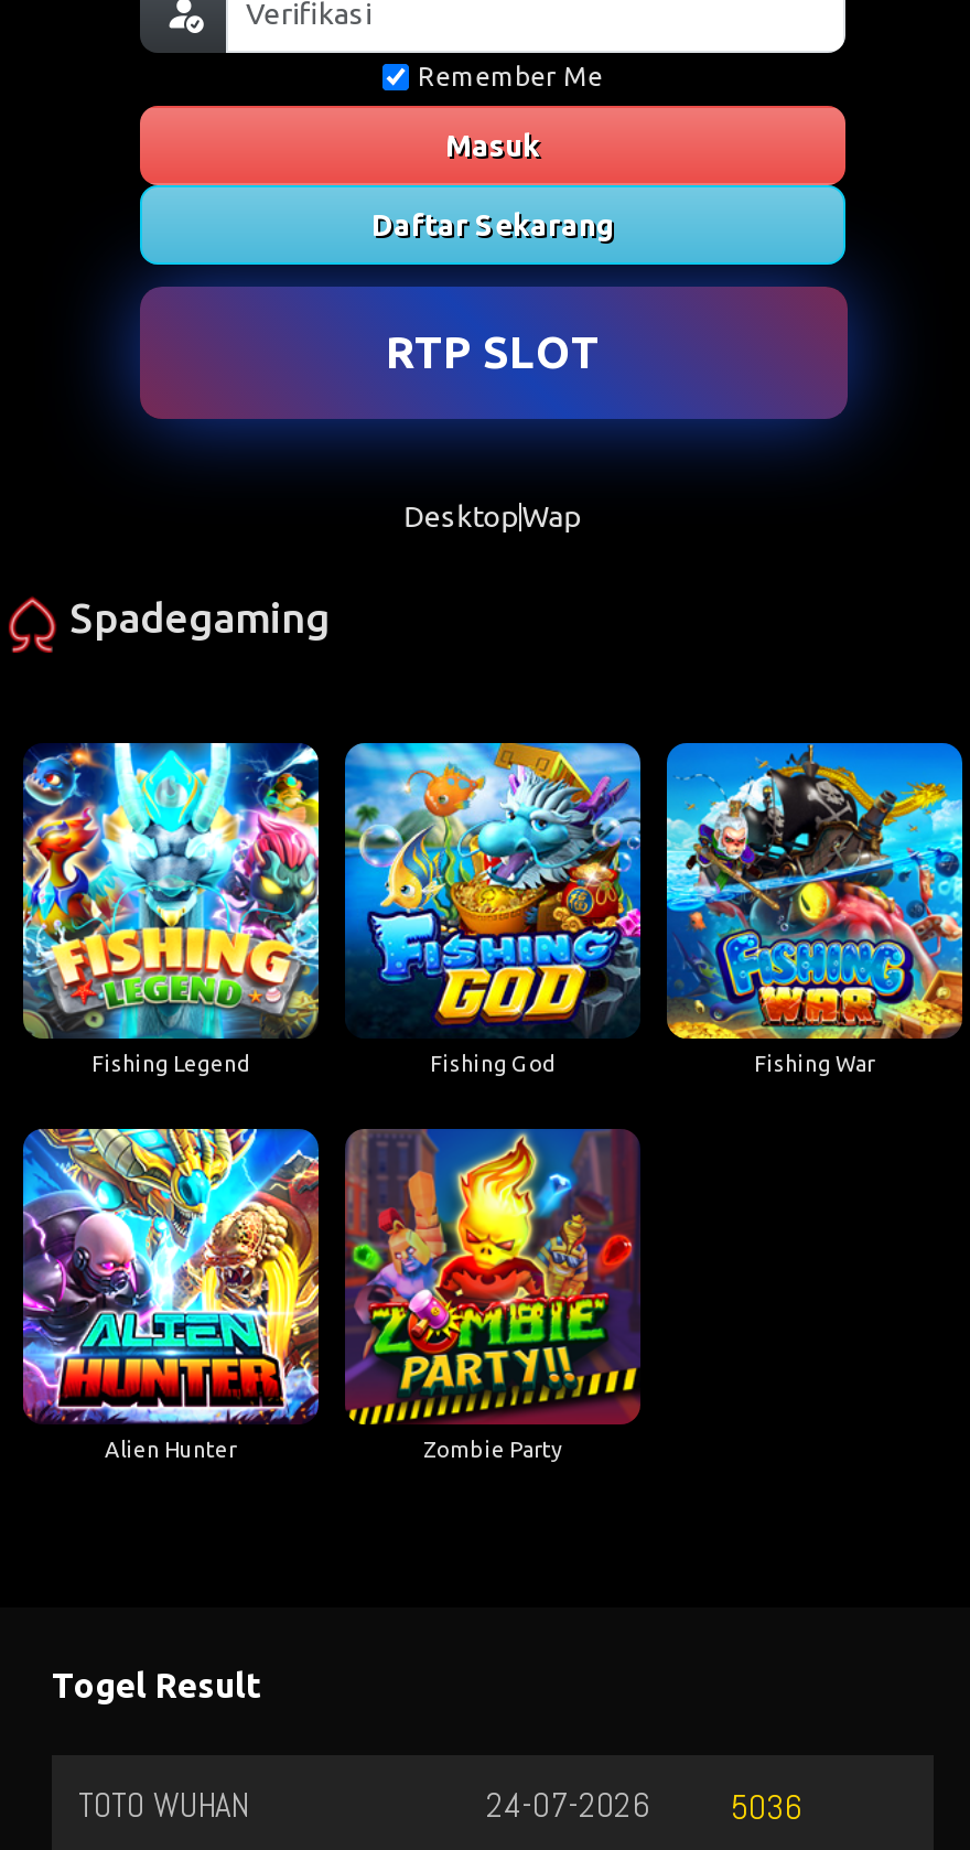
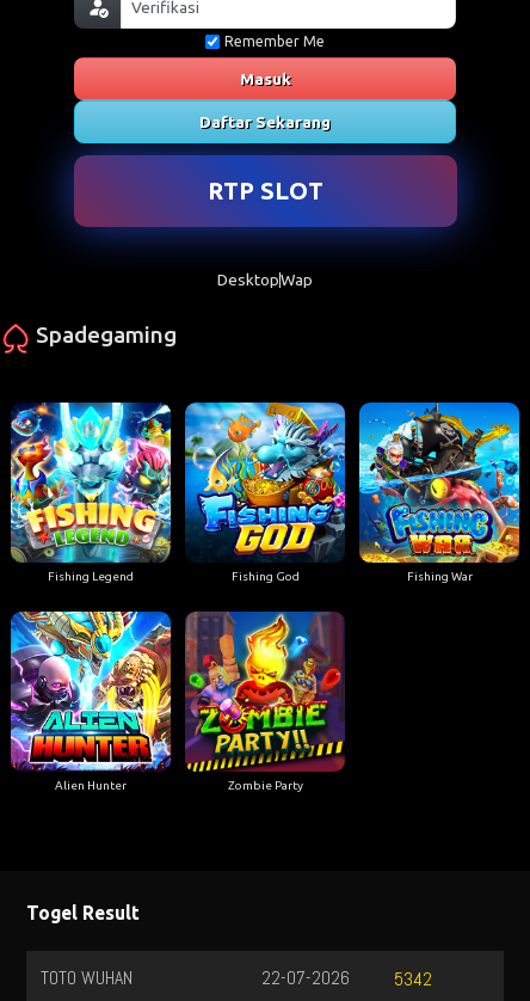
- 24-07-2026
+ 22-07-2026

- 5036
+ 5342
